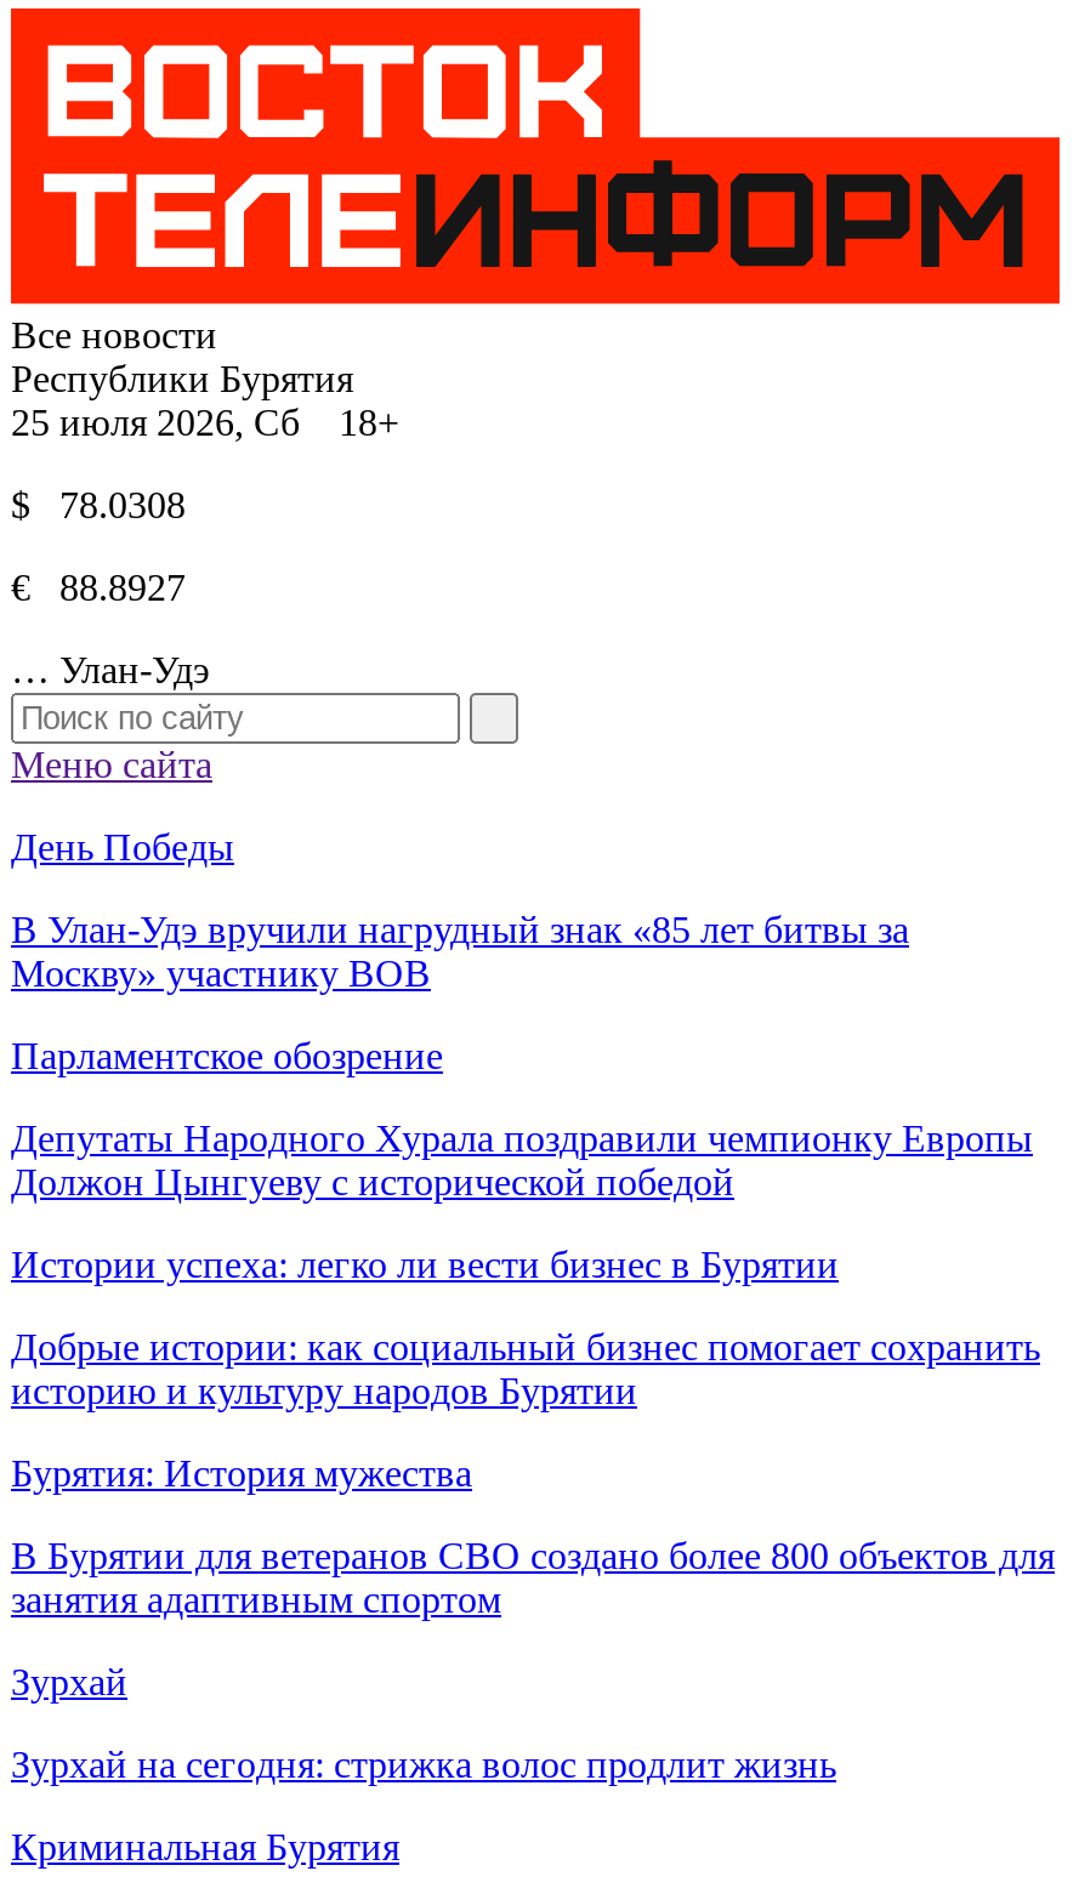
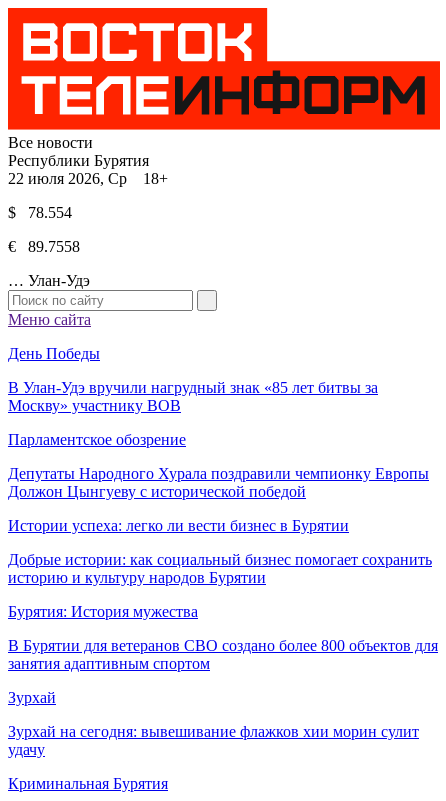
- 25 июля 2026, Сб 18+
+ 22 июля 2026, Ср 18+

- $ 78.0308
+ $ 78.554

- € 88.8927
+ € 89.7558

- Зурхай на сегодня: стрижка волос продлит жизнь
+ Зурхай на сегодня: вывешивание флажков хии морин сулит
+ удачу
